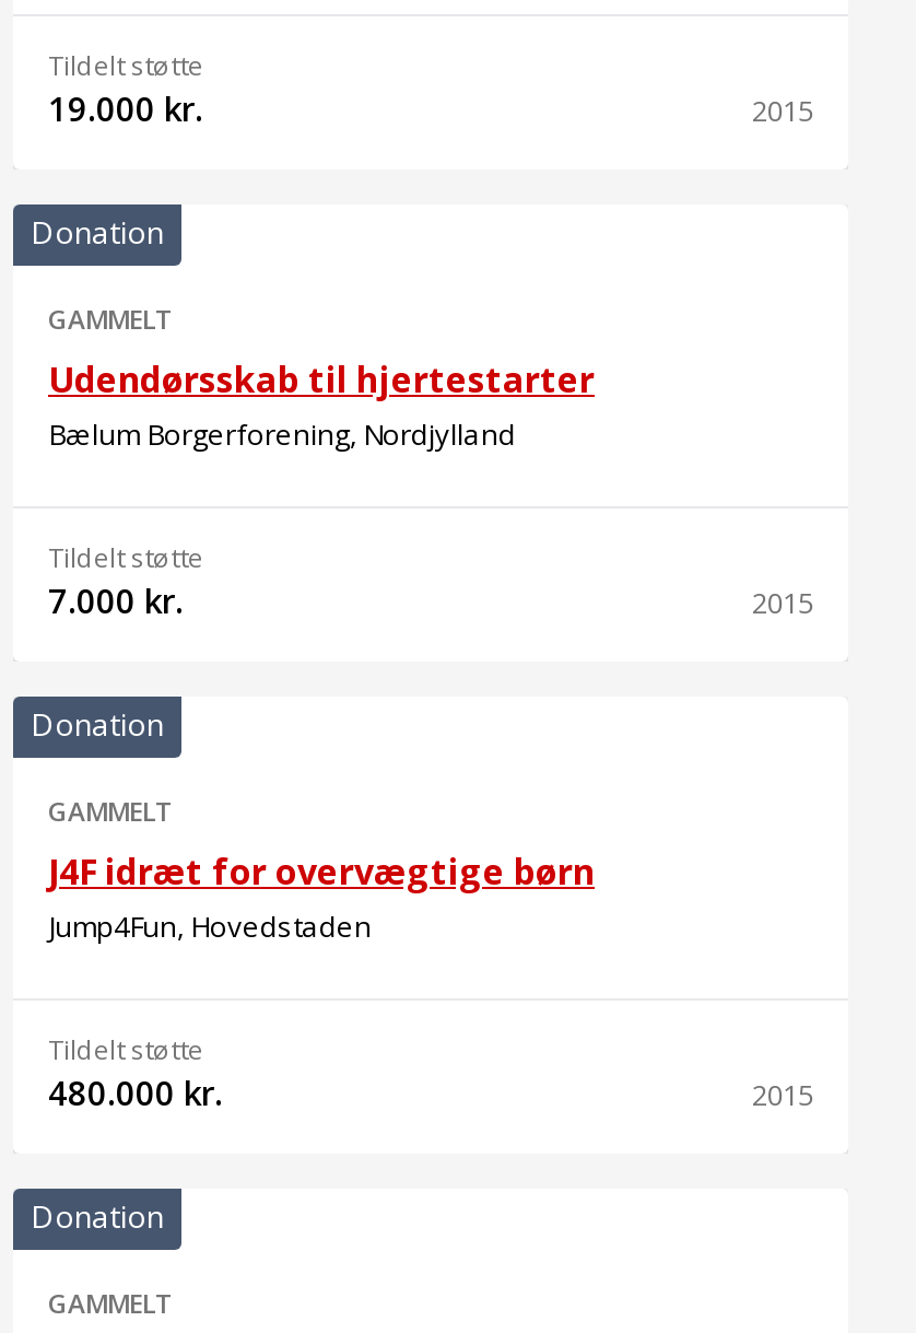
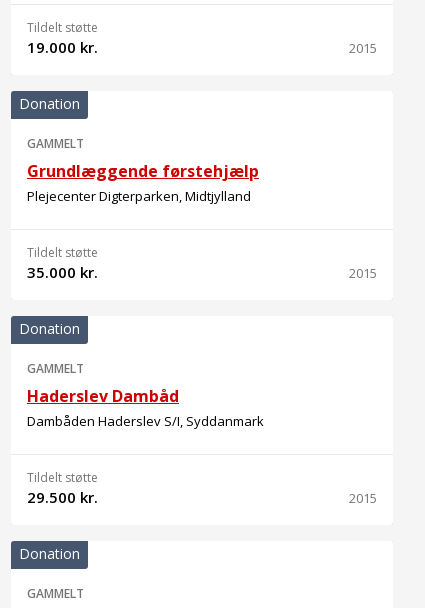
- Udendørsskab til hjertestarter
- Bælum Borgerforening, Nordjylland
+ Grundlæggende førstehjælp
+ Plejecenter Digterparken, Midtjylland

- 7.000 kr.
+ 35.000 kr.

- J4F idræt for overvægtige børn
- Jump4Fun, Hovedstaden
+ Haderslev Dambåd
+ Dambåden Haderslev S/I, Syddanmark

- 480.000 kr.
+ 29.500 kr.
